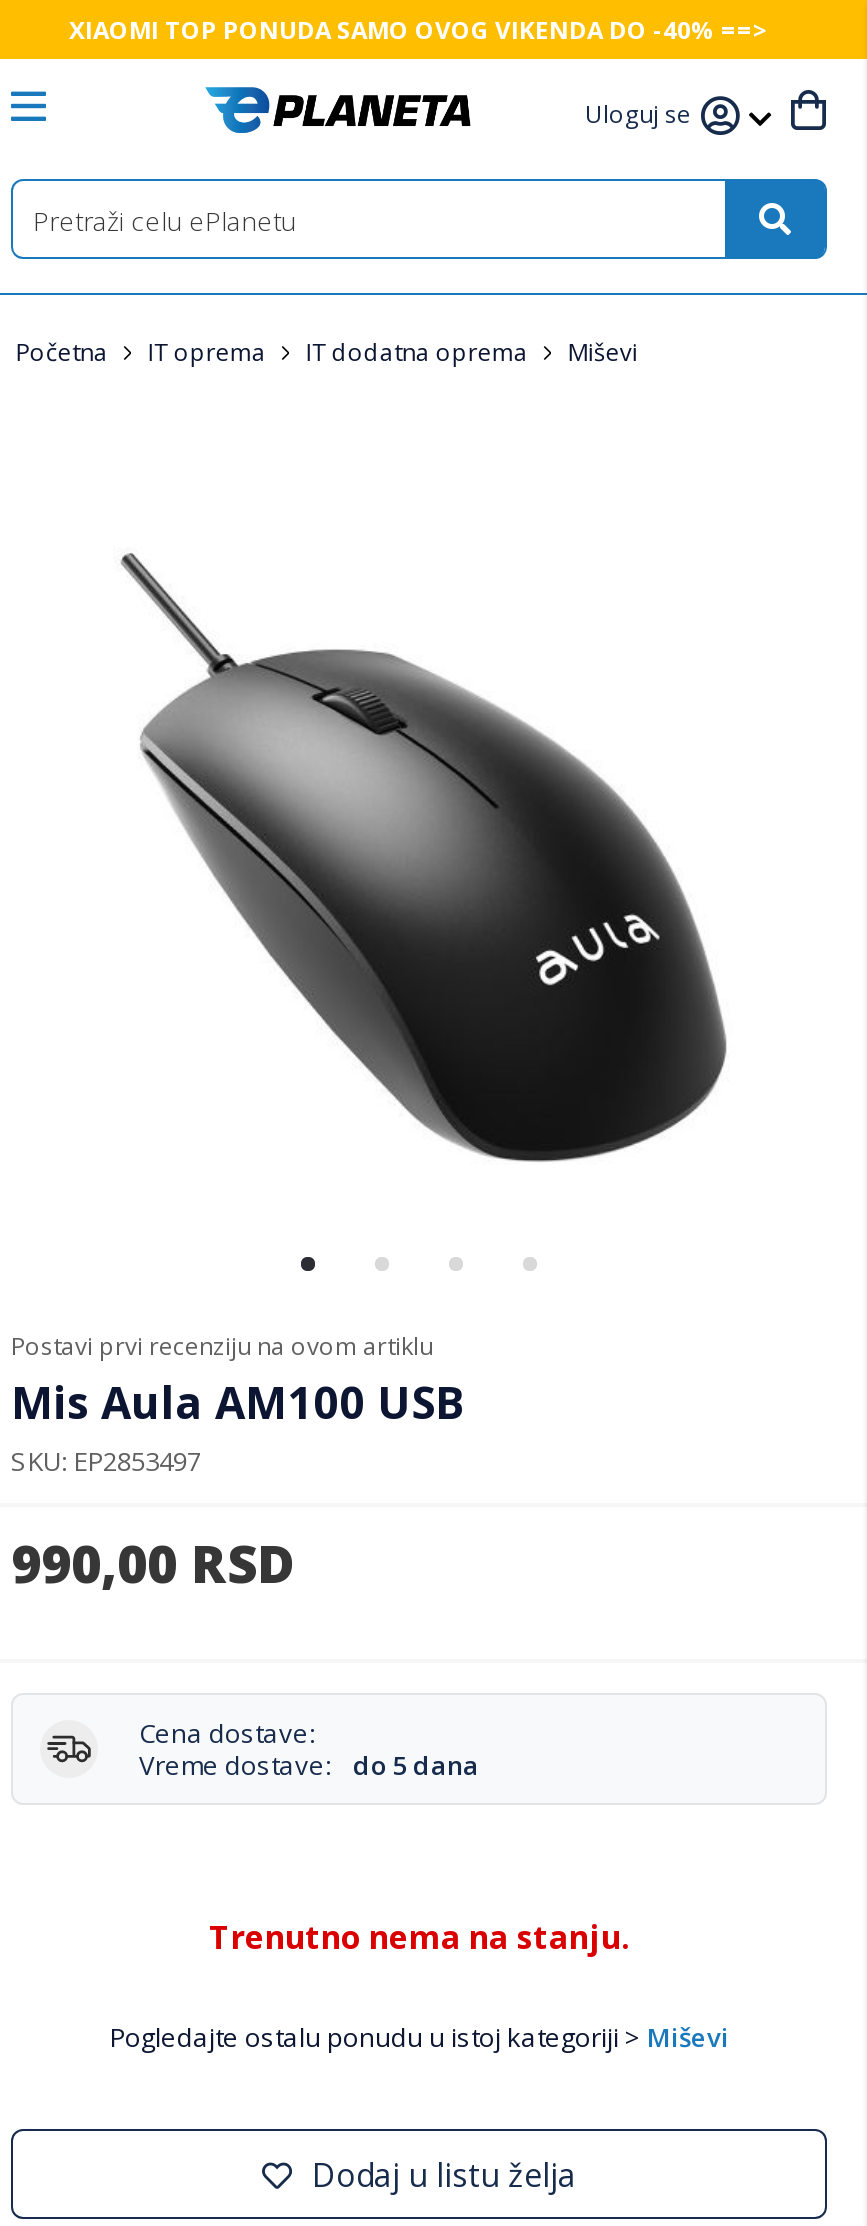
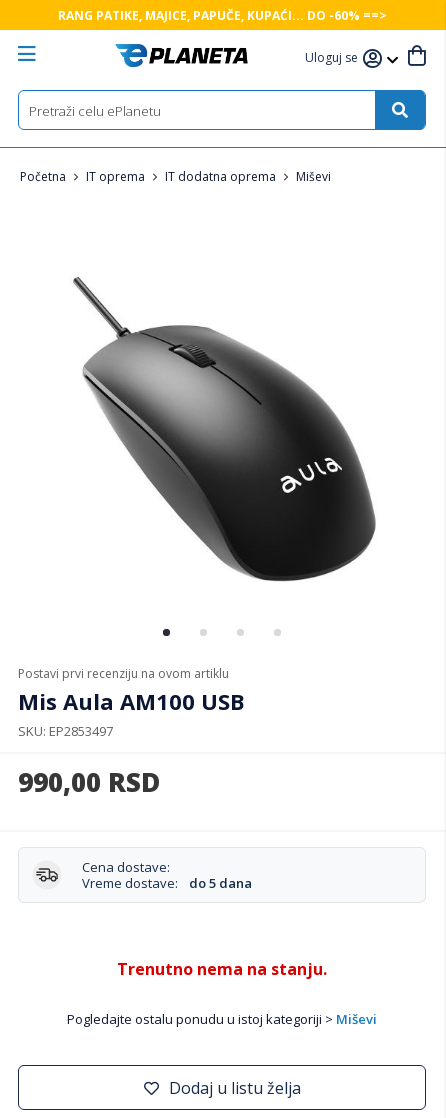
- XIAOMI TOP PONUDA SAMO OVOG VIKENDA DO -40% ==>
+ RANG PATIKE, MAJICE, PAPUČE, KUPAĆI... DO -60% ==>
